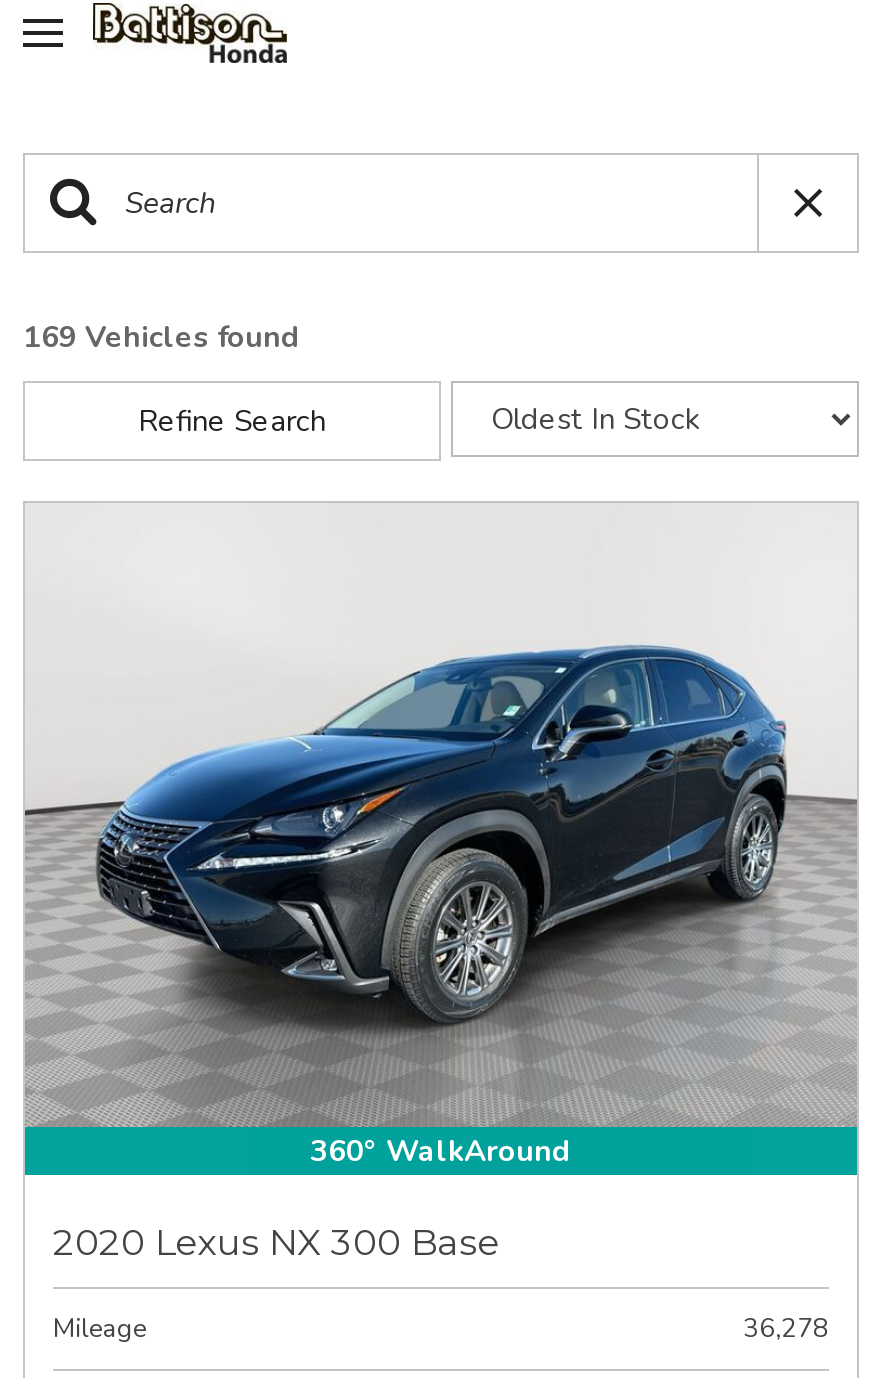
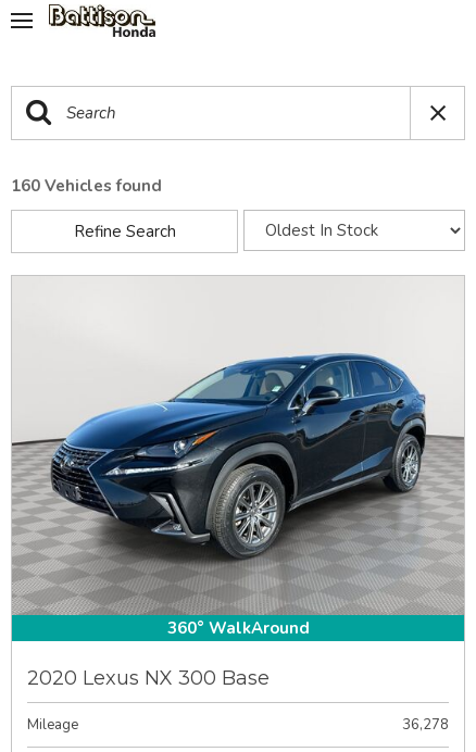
- 169 Vehicles found
+ 160 Vehicles found
